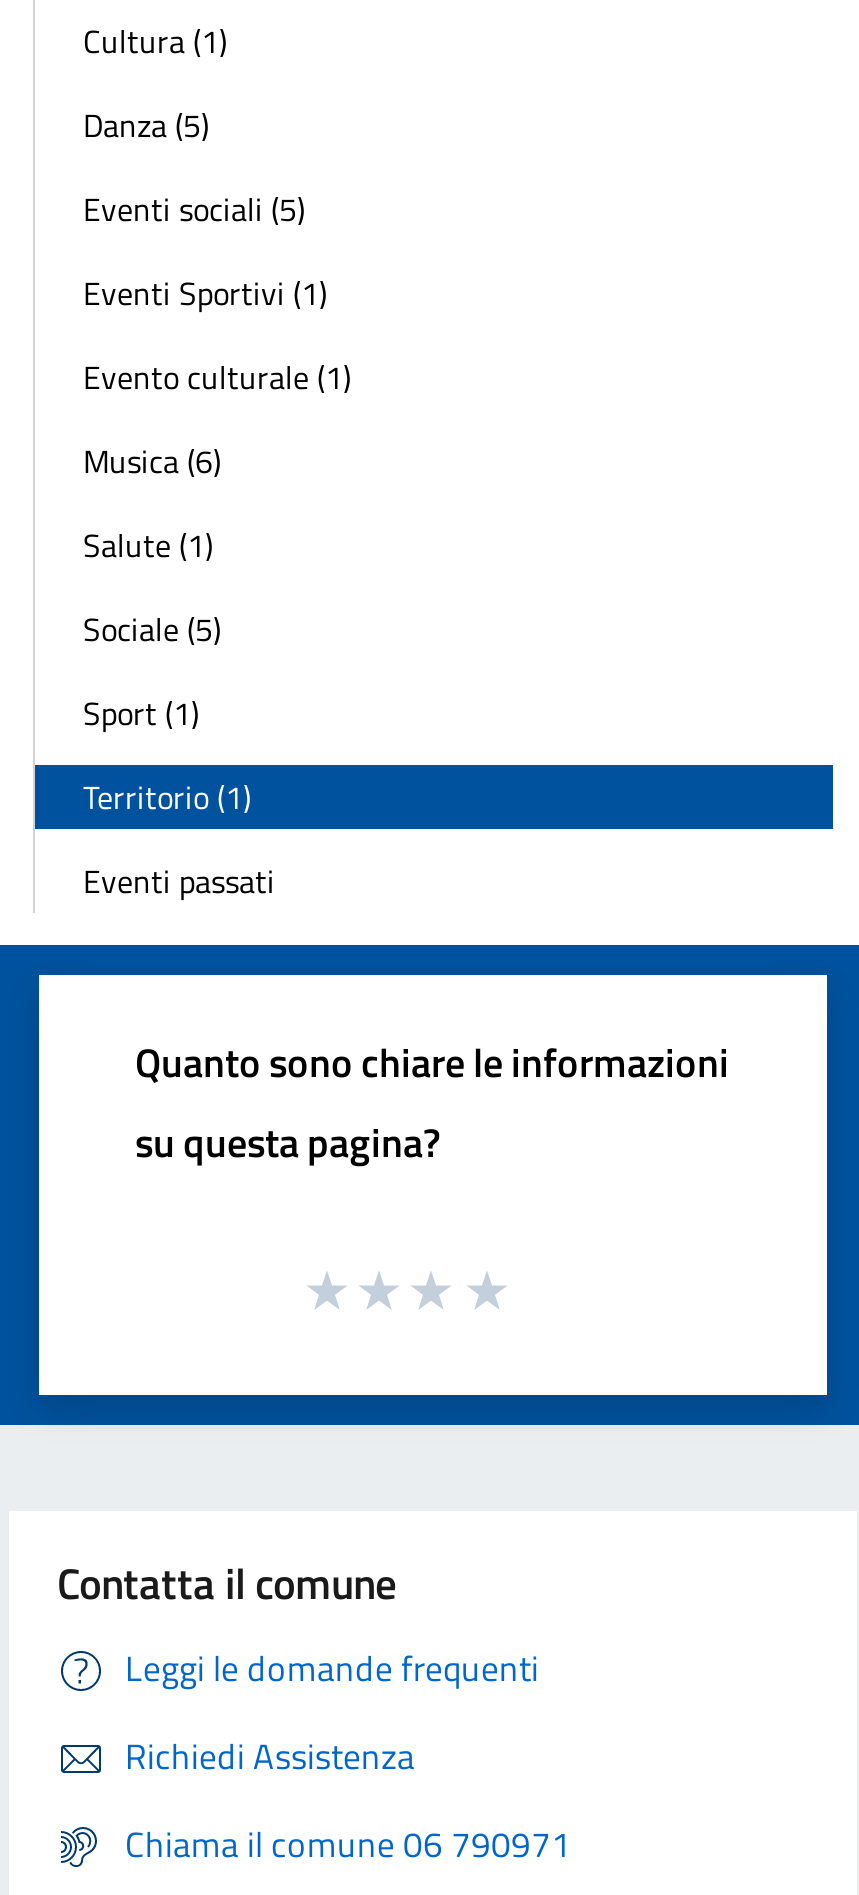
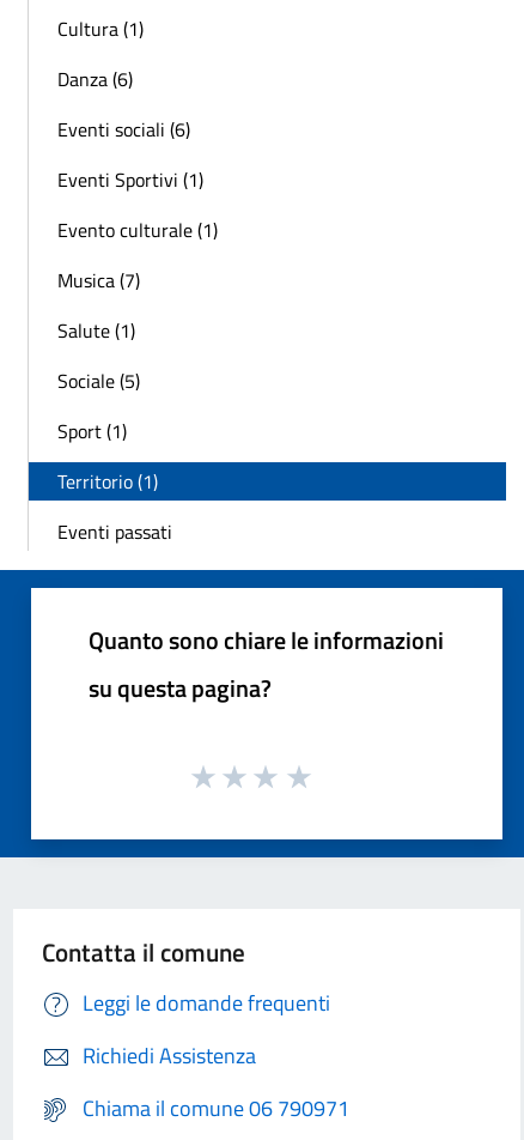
- Danza (5)
+ Danza (6)

- Eventi sociali (5)
+ Eventi sociali (6)

- Musica (6)
+ Musica (7)
